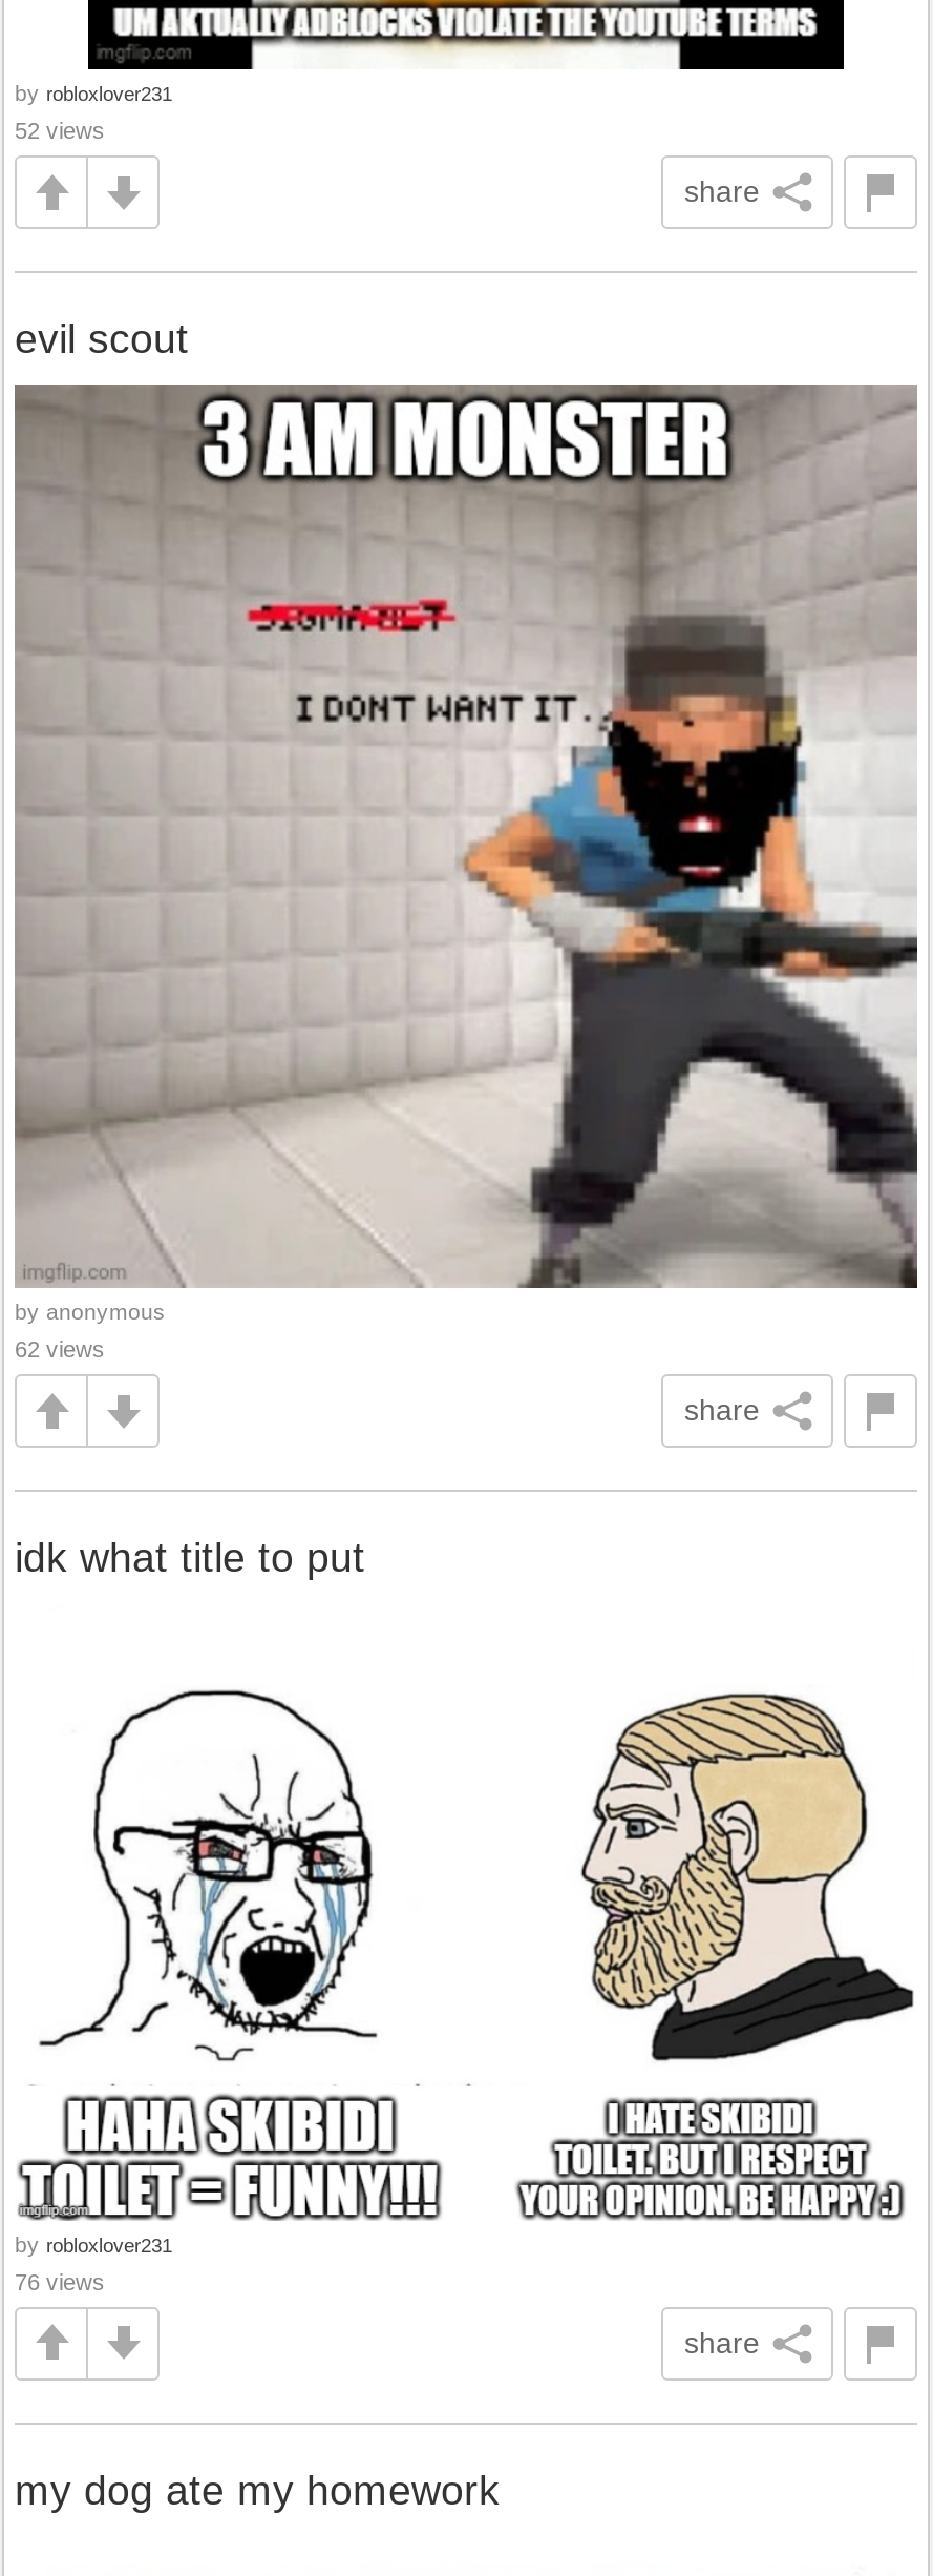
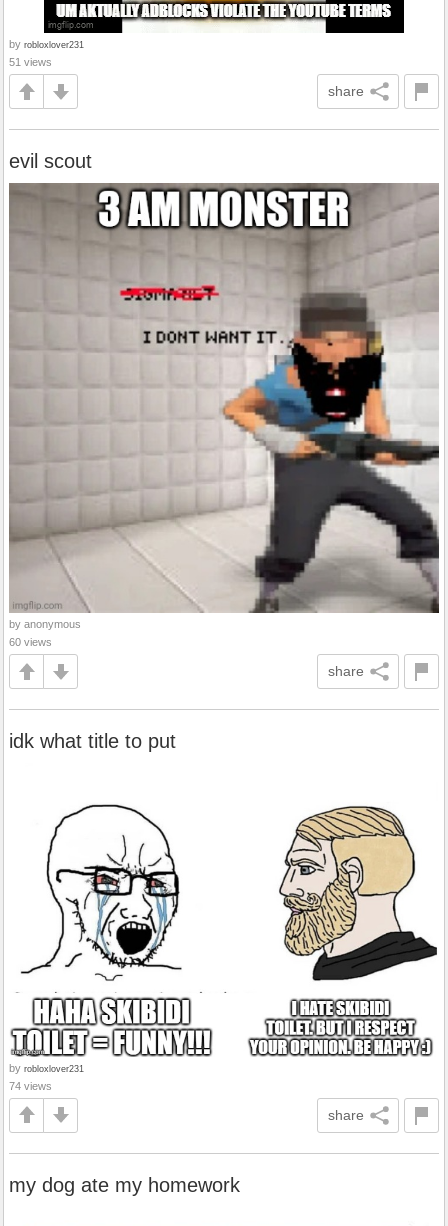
- 52 views
+ 51 views

- 62 views
+ 60 views

- 76 views
+ 74 views
